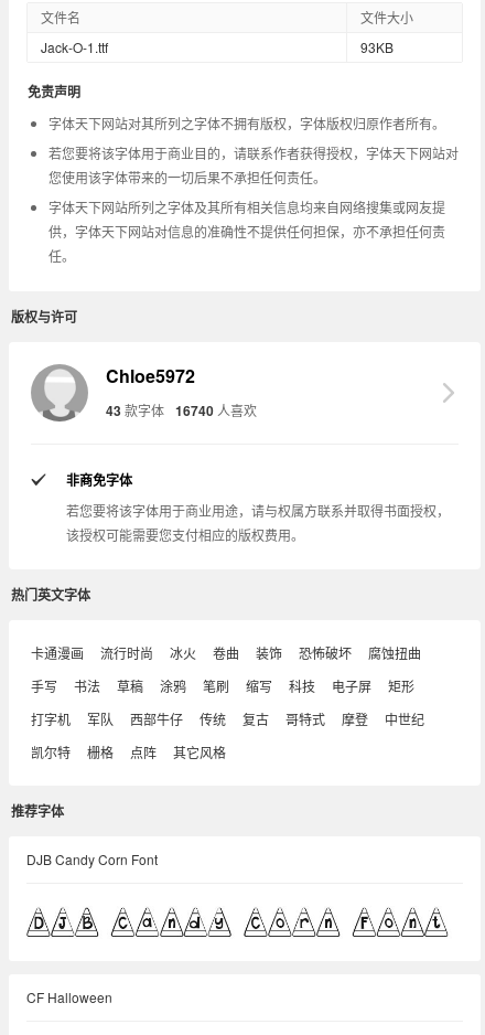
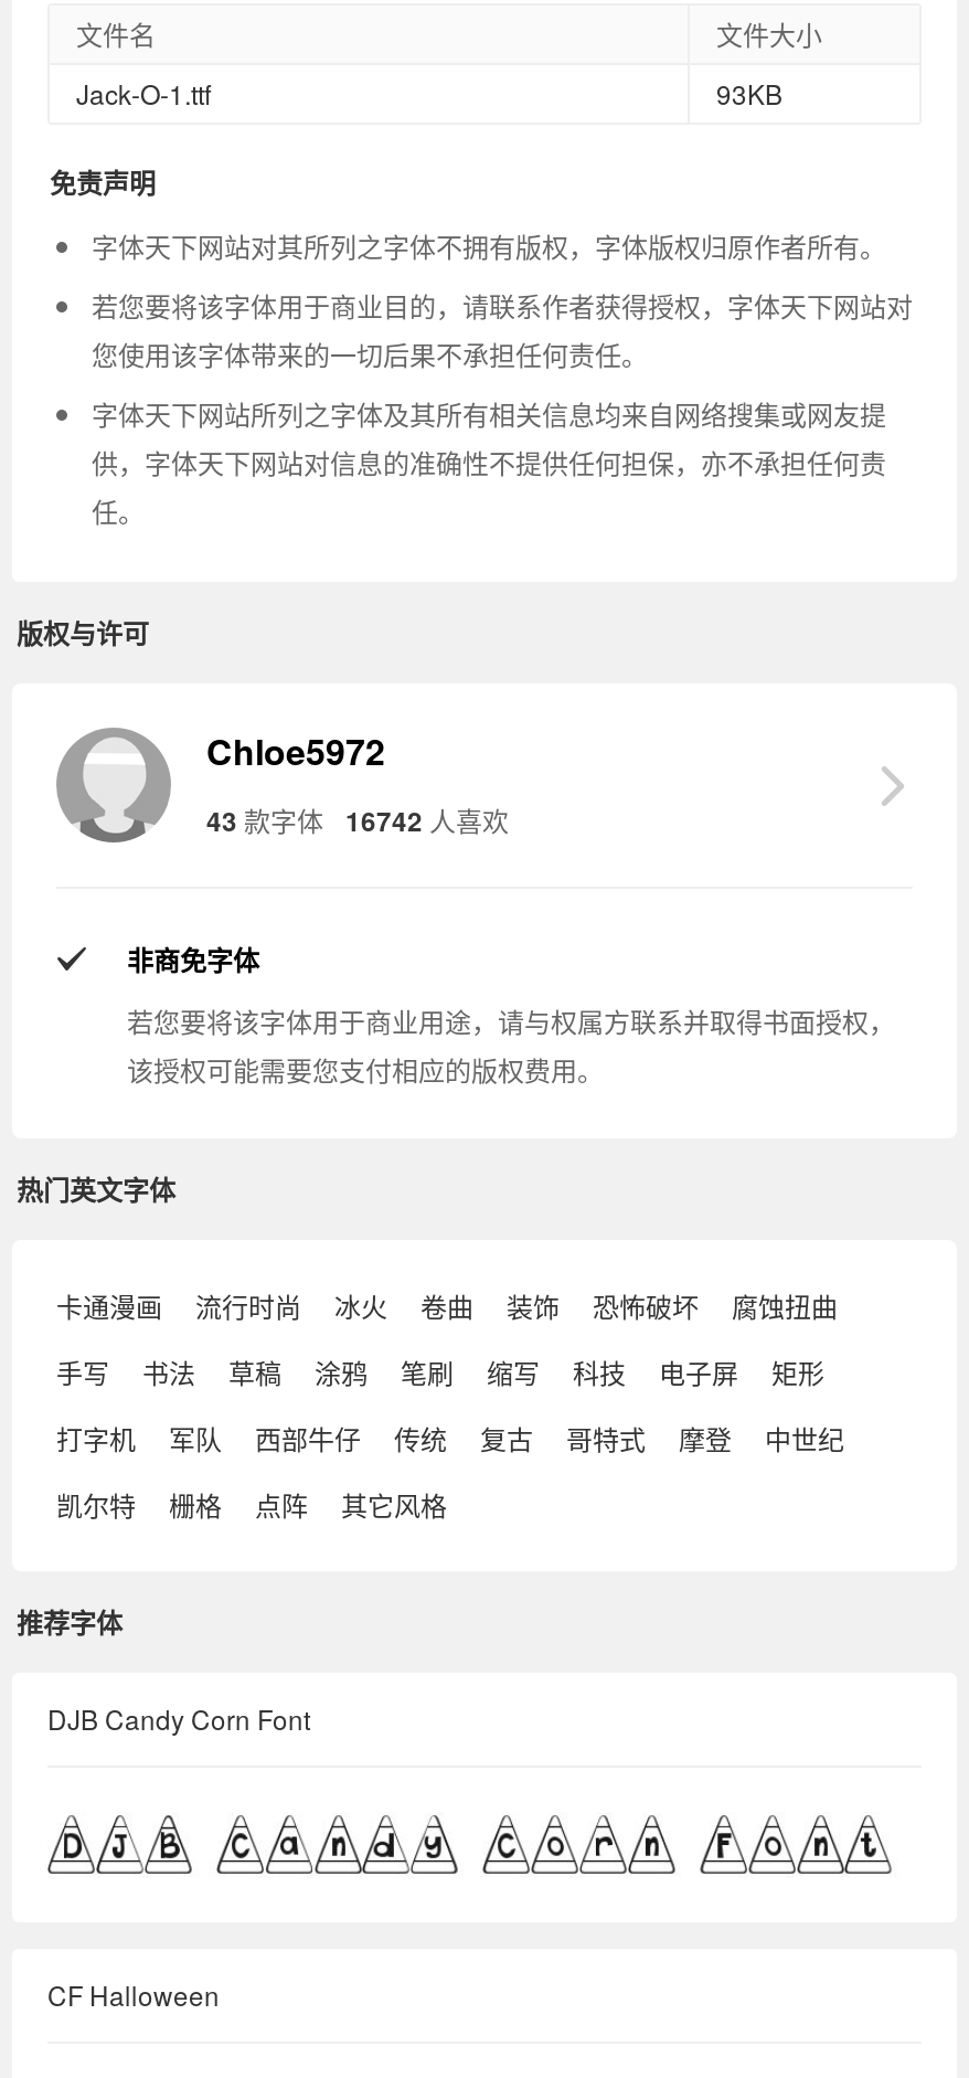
- 43 款字体 16740 人喜欢
+ 43 款字体 16742 人喜欢
